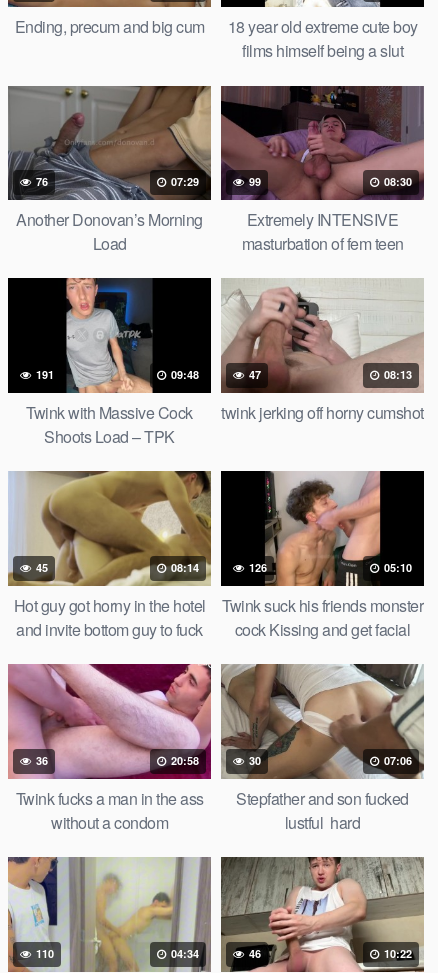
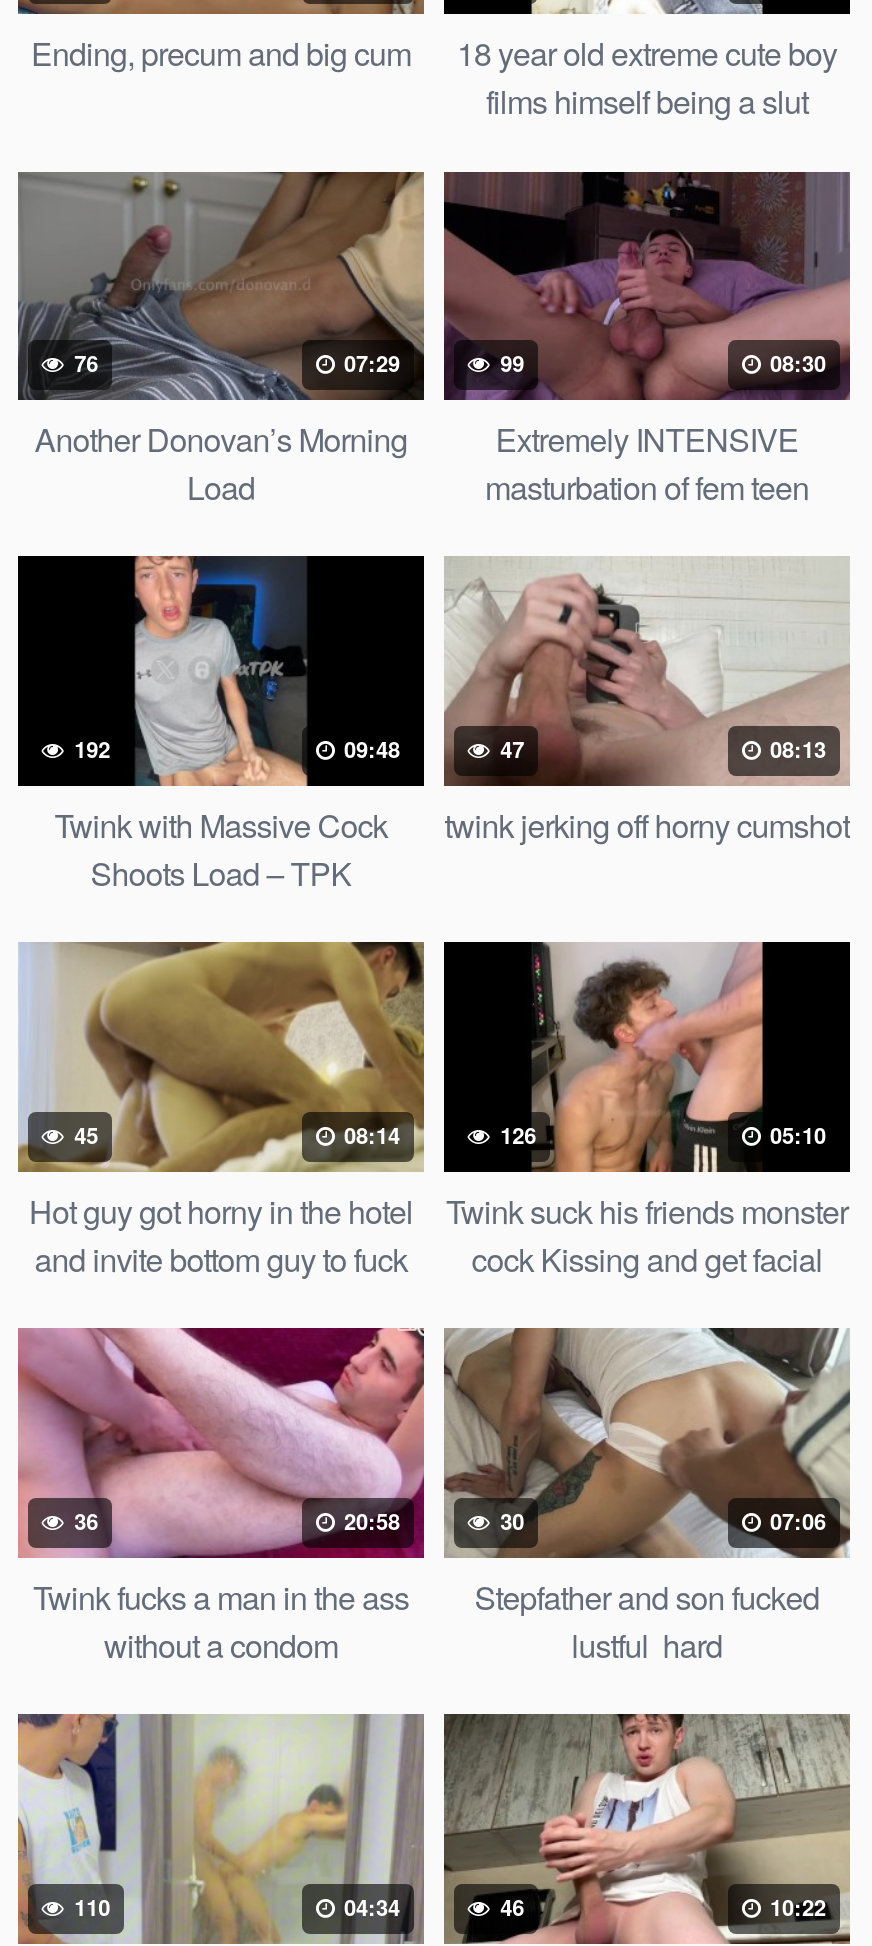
- 191
+ 192
